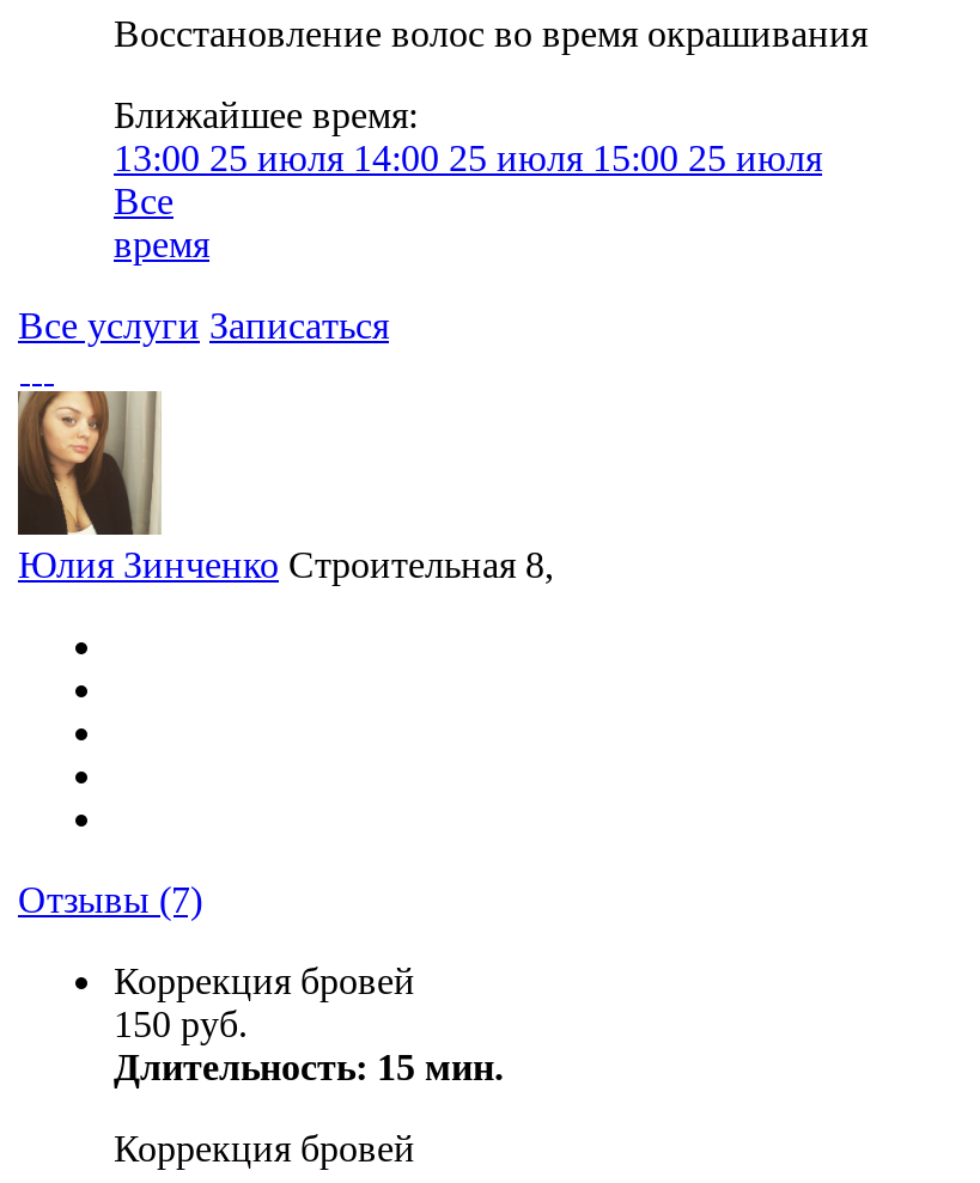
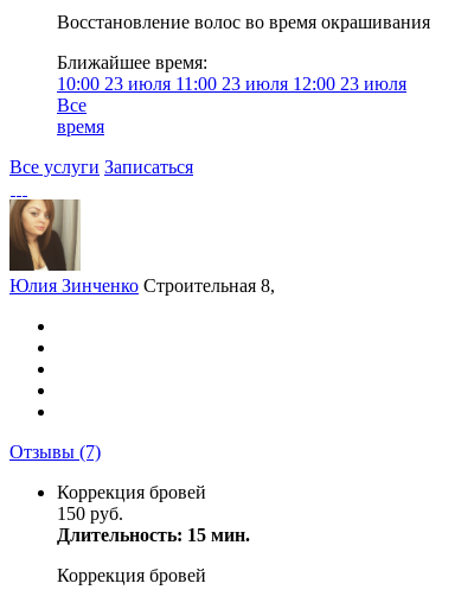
- 13:00 25 июля 14:00 25 июля 15:00 25 июля
+ 10:00 23 июля 11:00 23 июля 12:00 23 июля
